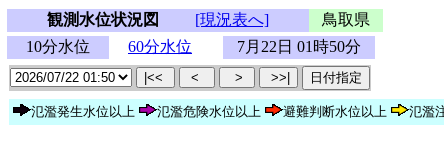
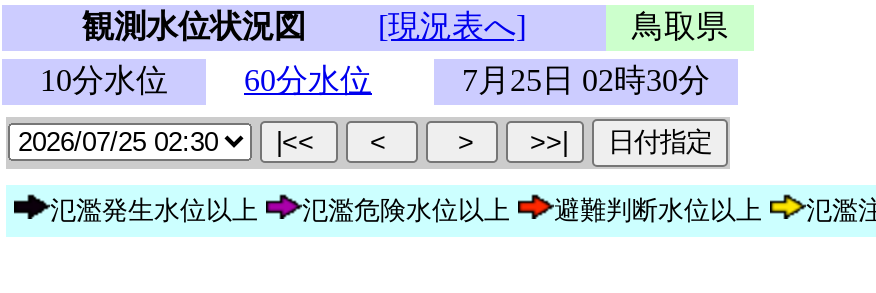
- 7月22日 01時50分
+ 7月25日 02時30分
